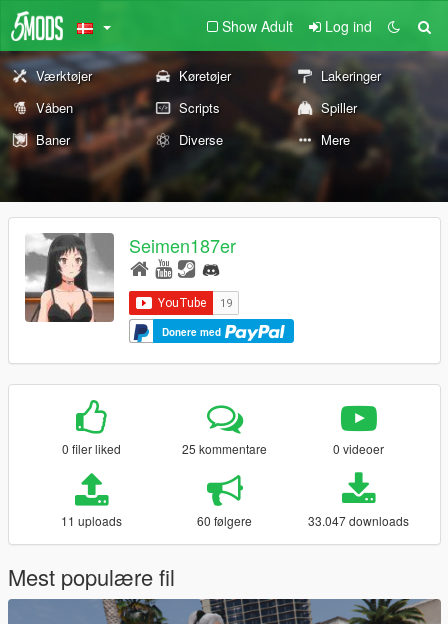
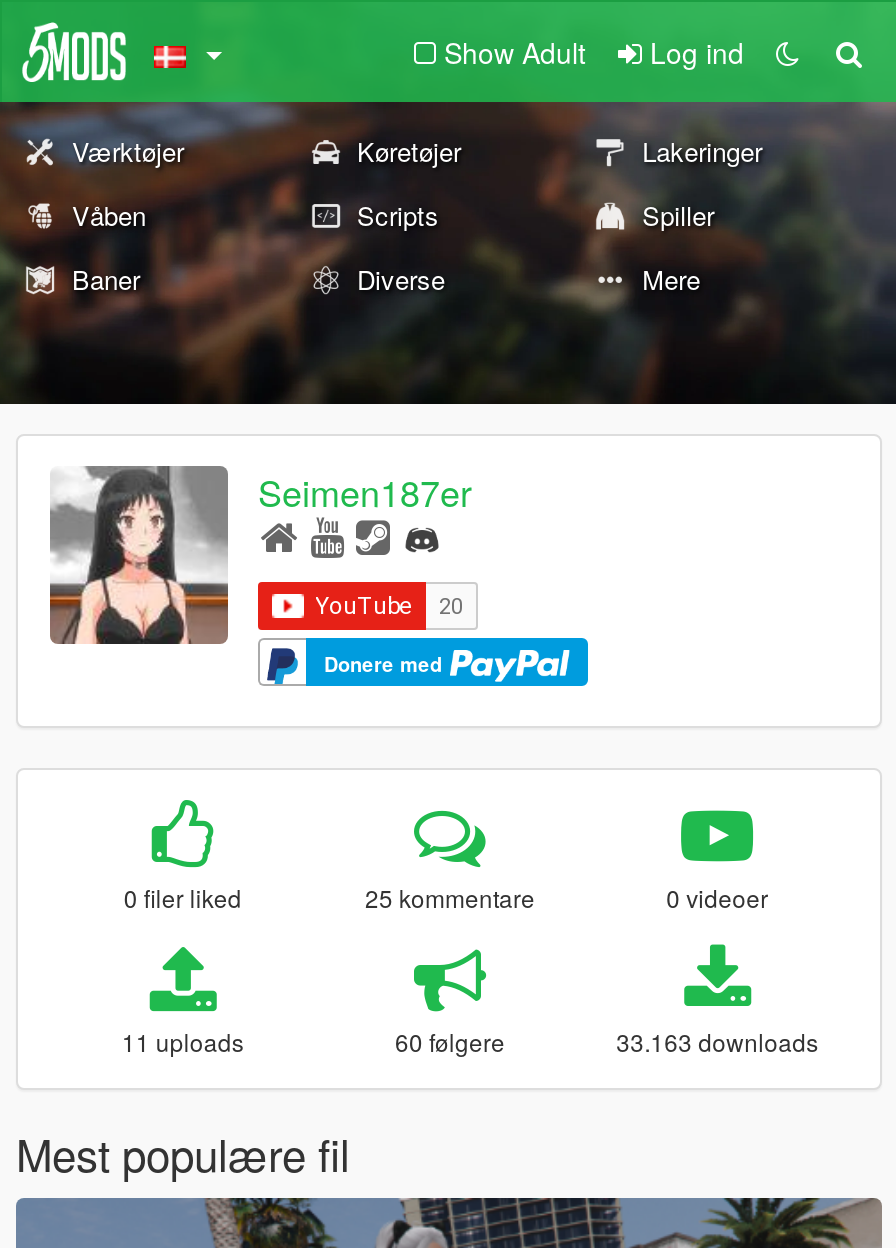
- 33.047 downloads
+ 33.163 downloads
